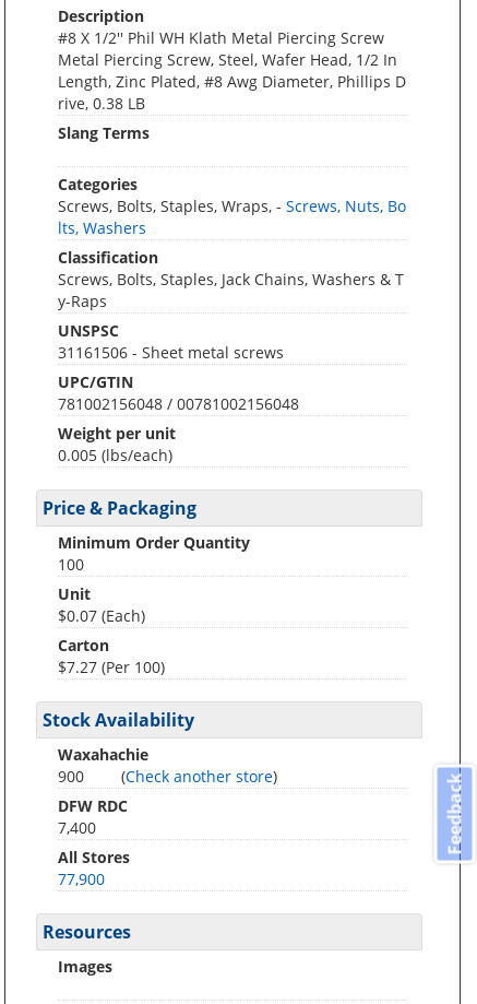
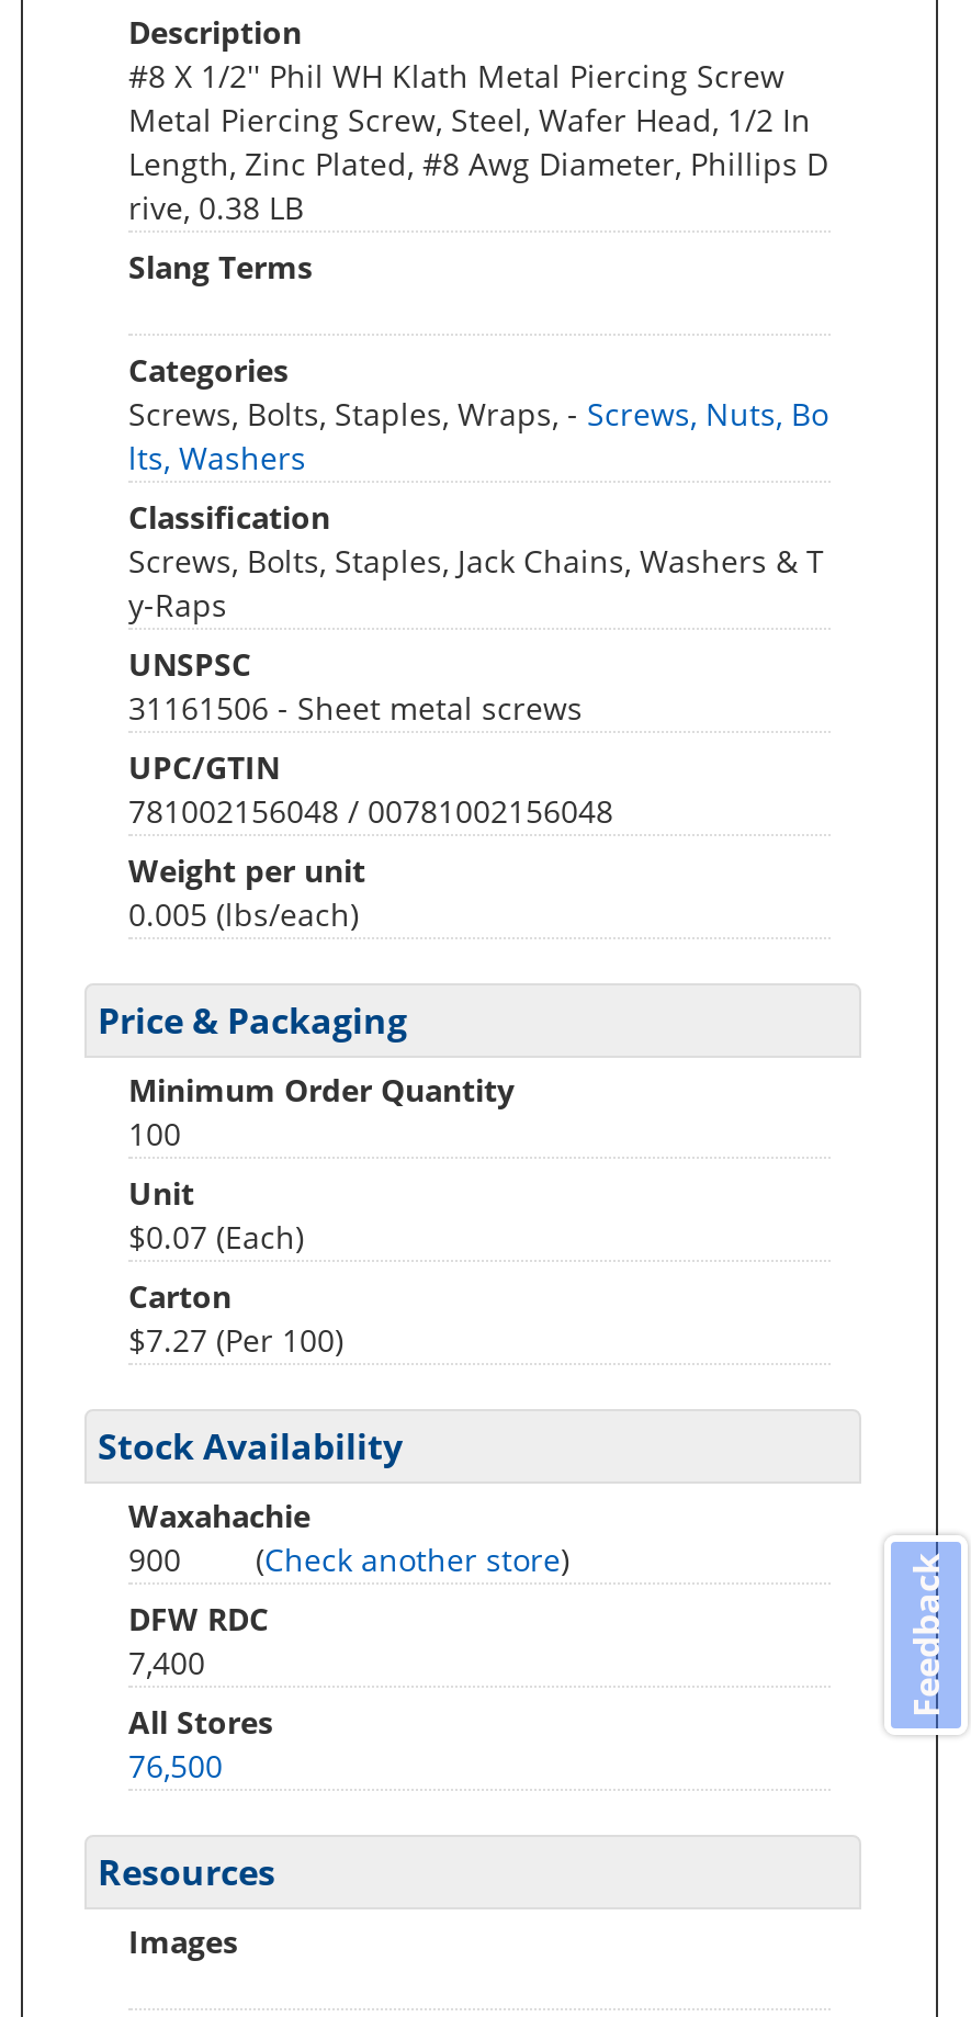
- 77,900
+ 76,500
